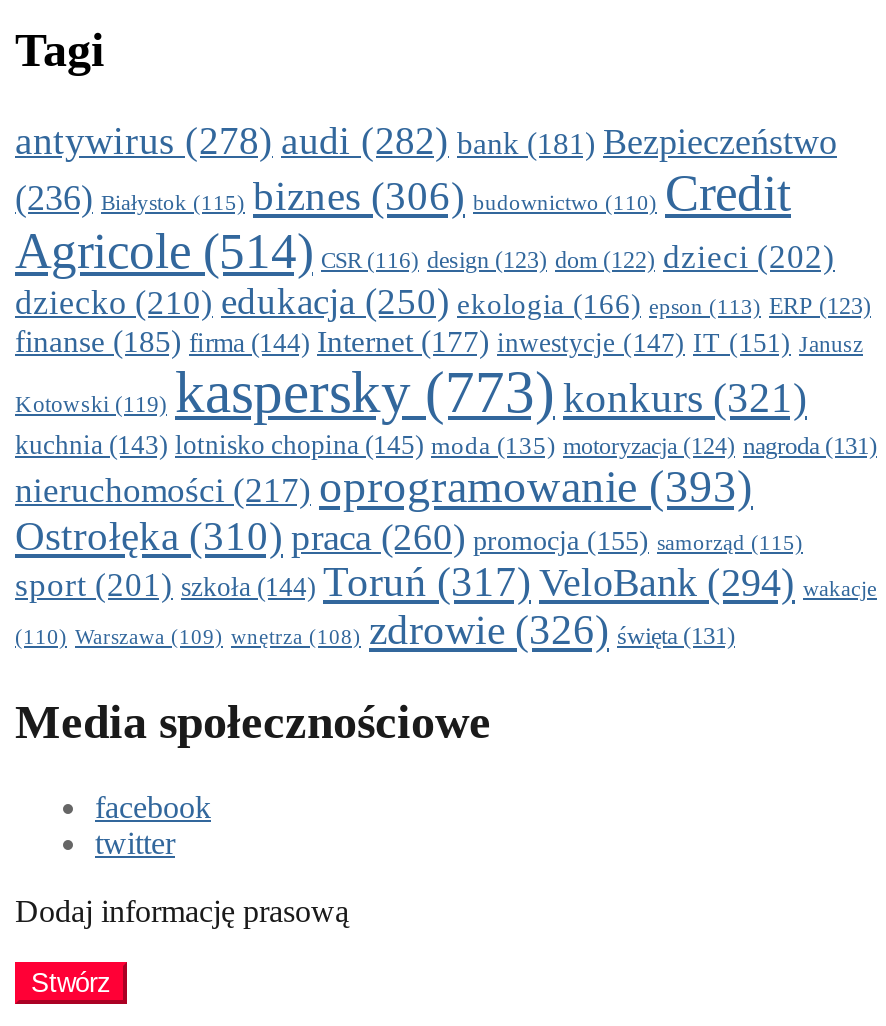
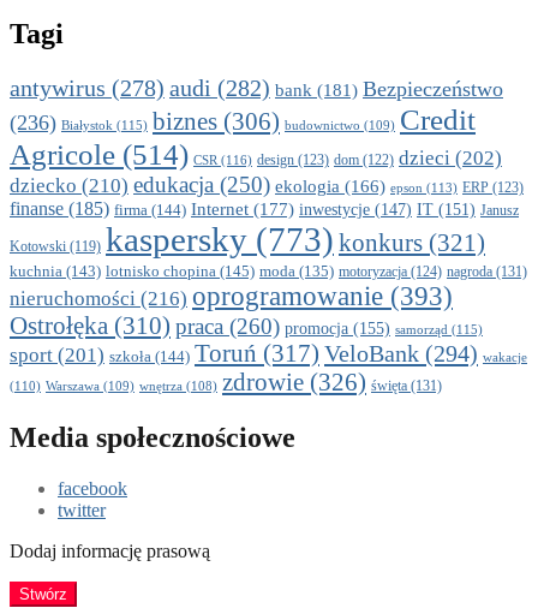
- (236) Białystok(115) biznes (306) budownictwo(110) Credit
+ (236) Białystok(115) biznes (306) budownictwo(109) Credit

- nieruchomości (217) oprogramowanie (393)
+ nieruchomości (216) oprogramowanie (393)
